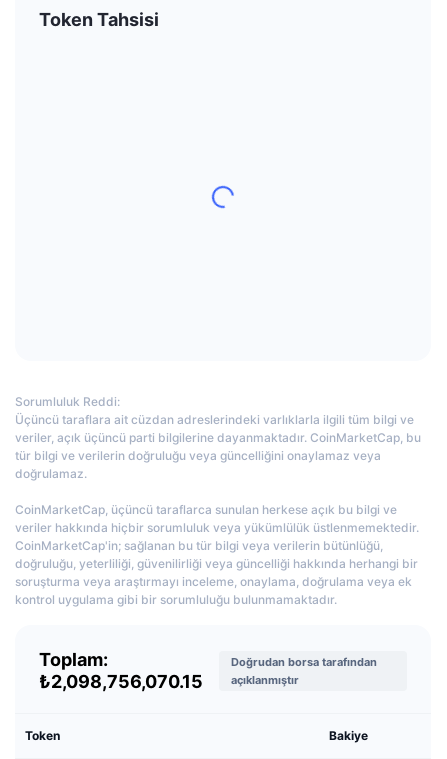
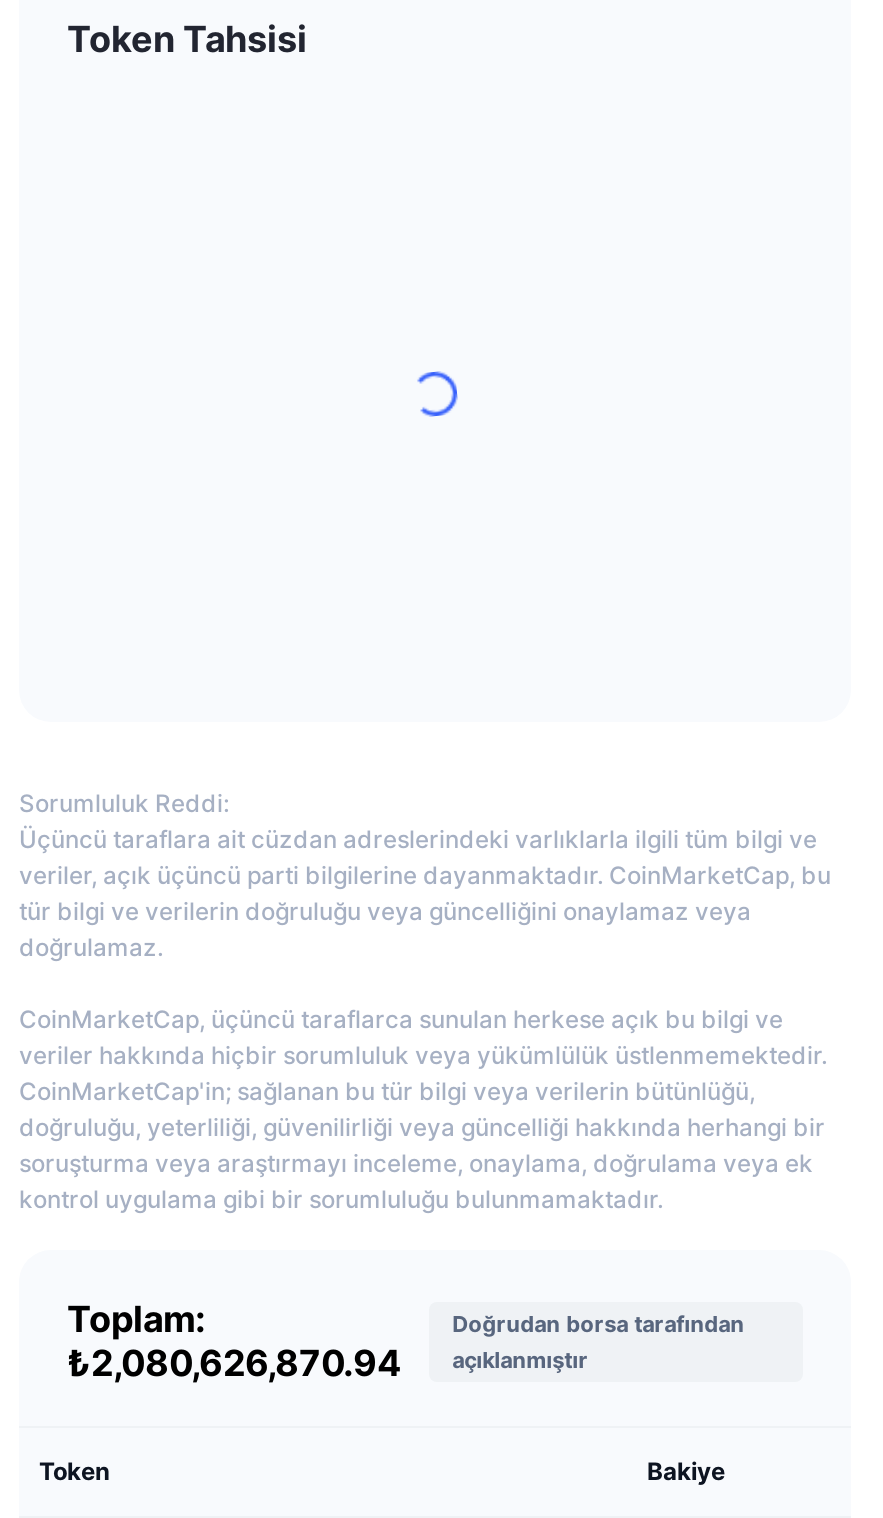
- ₺2,098,756,070.15 açıklanmıştır
+ ₺2,080,626,870.94 açıklanmıştır
